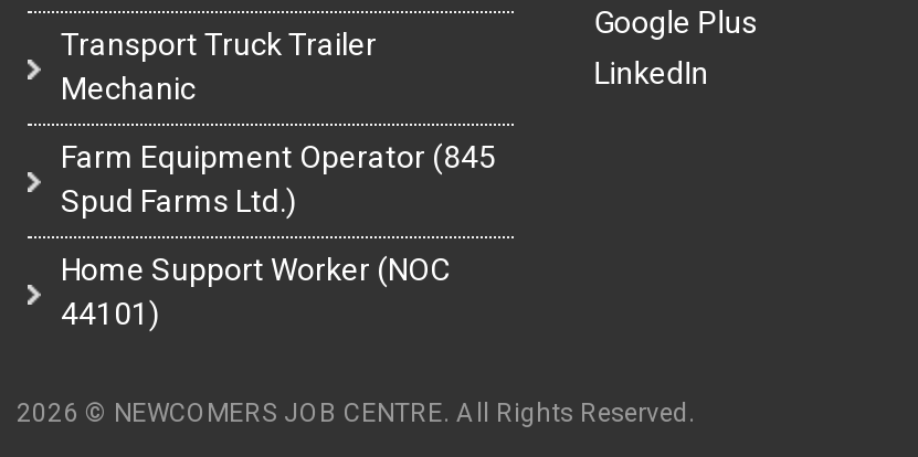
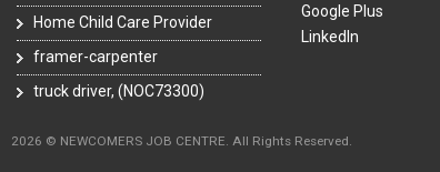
- Transport Truck Trailer
- Mechanic
+ Home Child Care Provider

- Farm Equipment Operator (845
- Spud Farms Ltd.)
+ framer-carpenter

- Home Support Worker (NOC
- 44101)
+ truck driver, (NOC73300)
